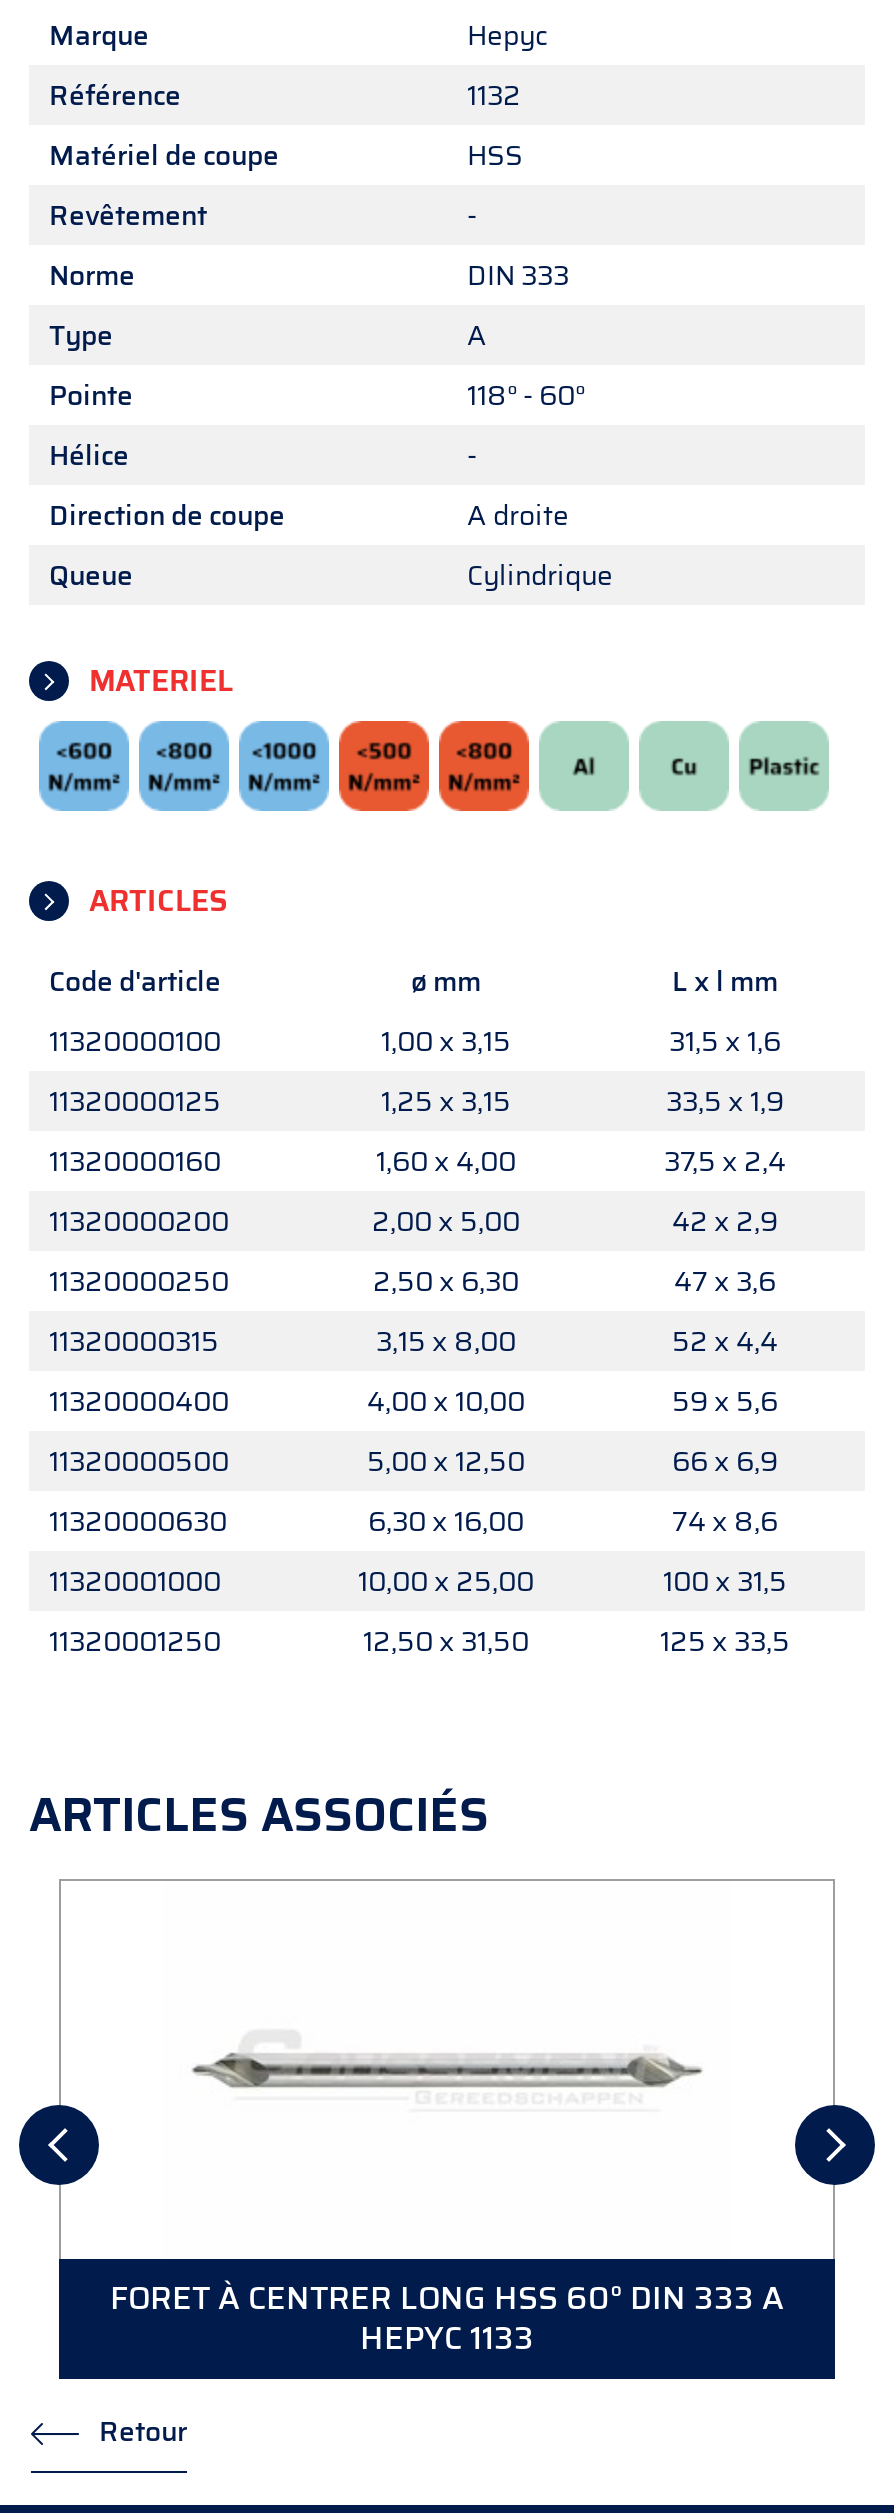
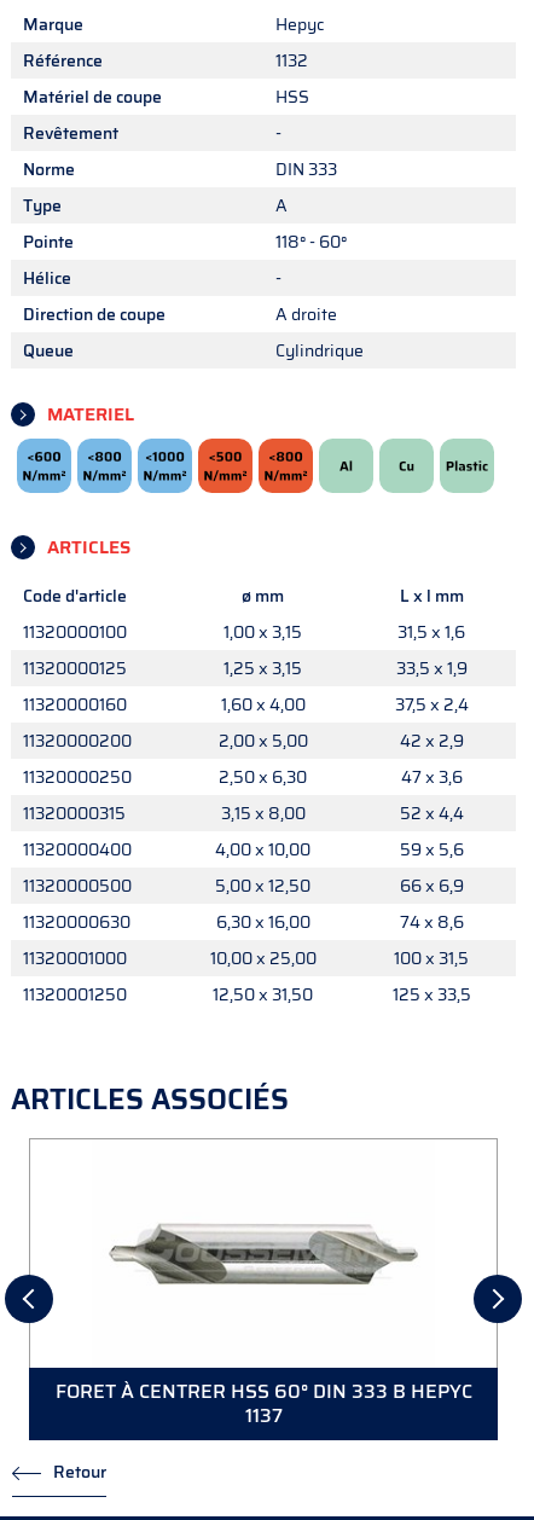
- [image]
+ [image]

- FORET À CENTRER LONG HSS 60° DIN 333 A
- HEPYC 1133
+ FORET À CENTRER HSS 60° DIN 333 B HEPYC
+ 1137
